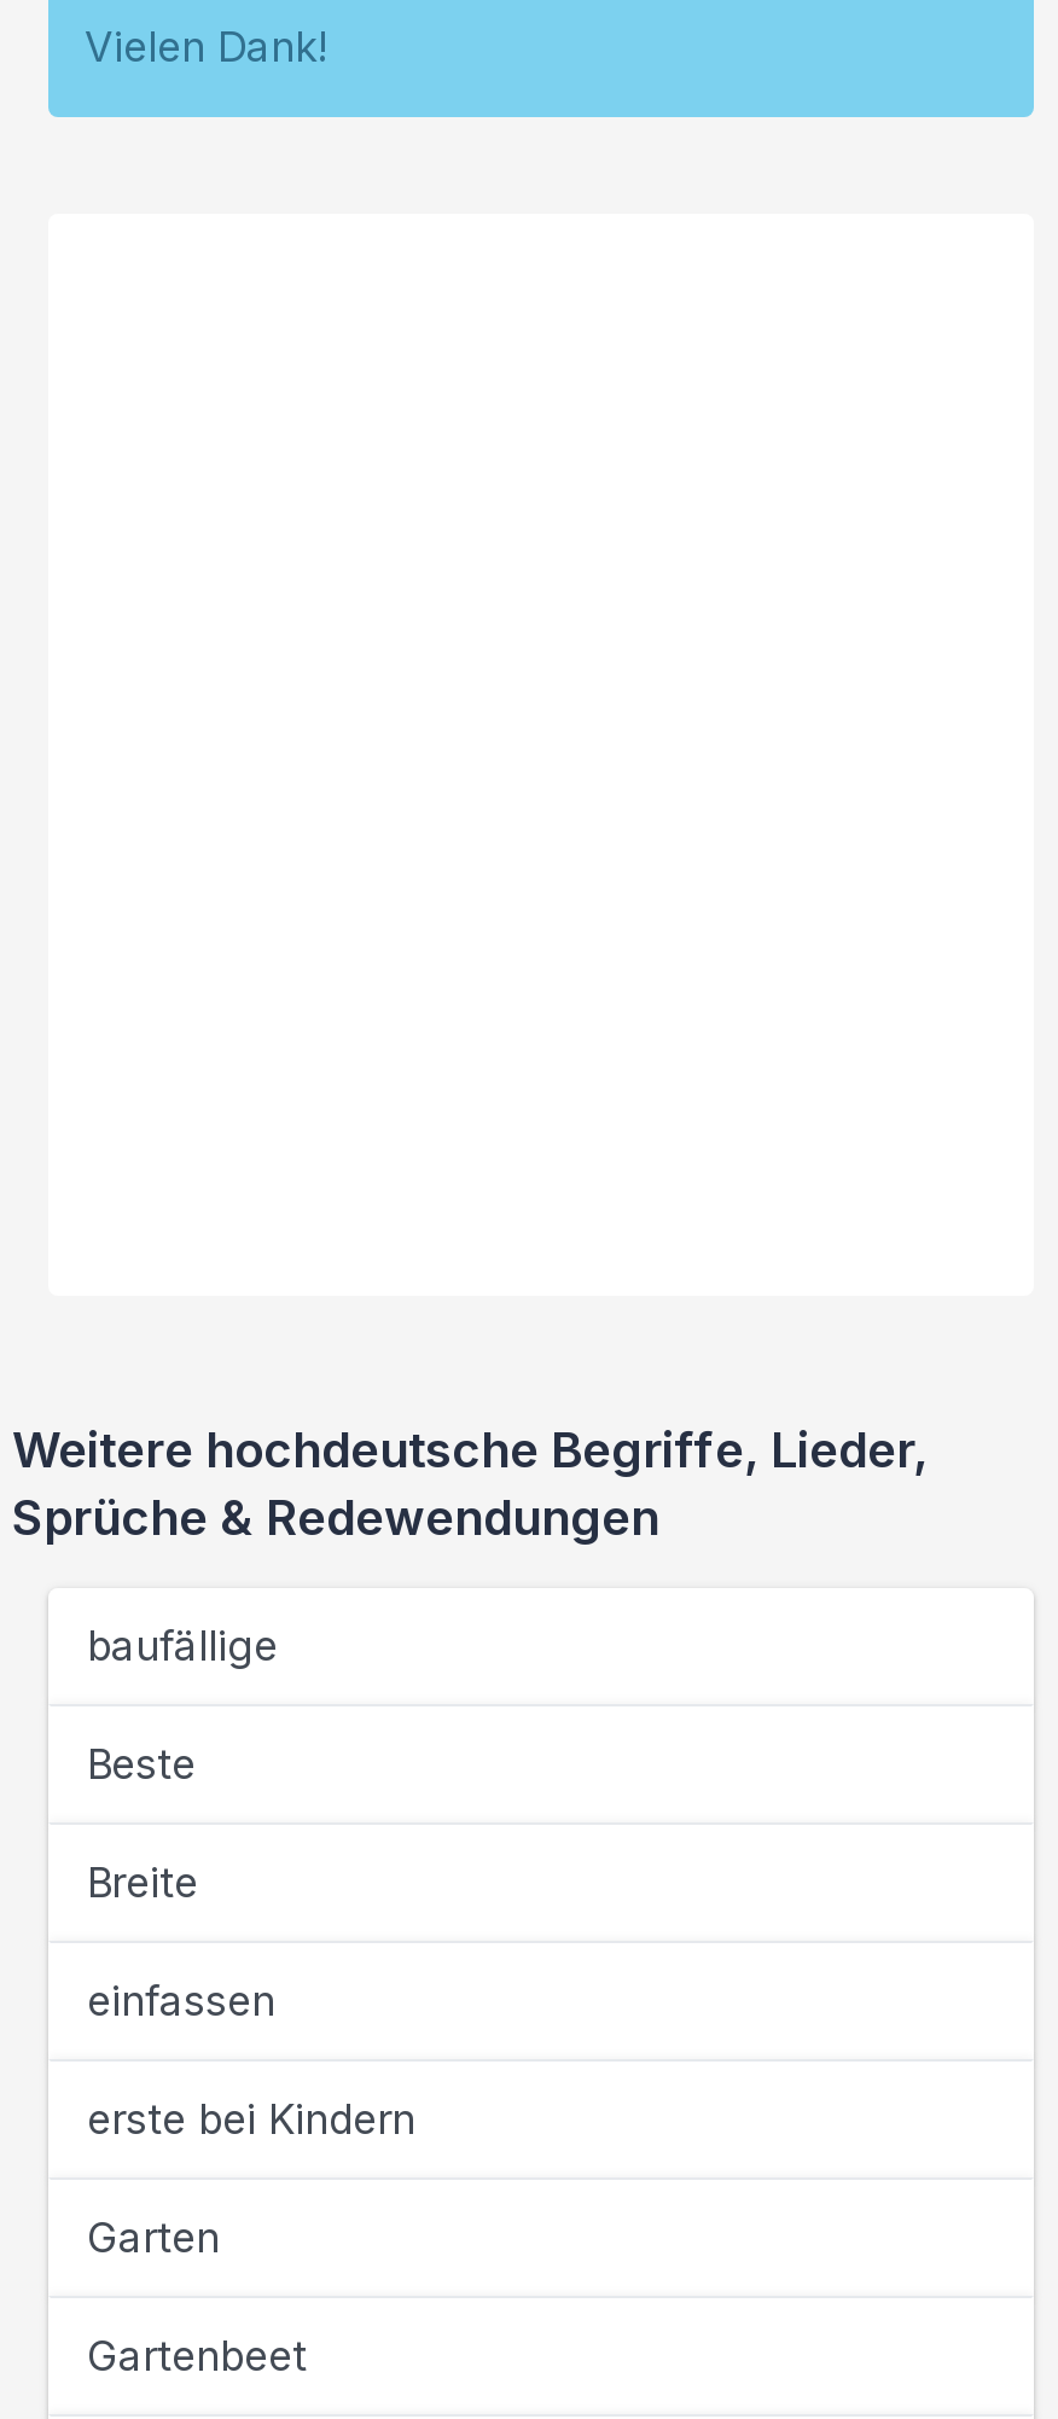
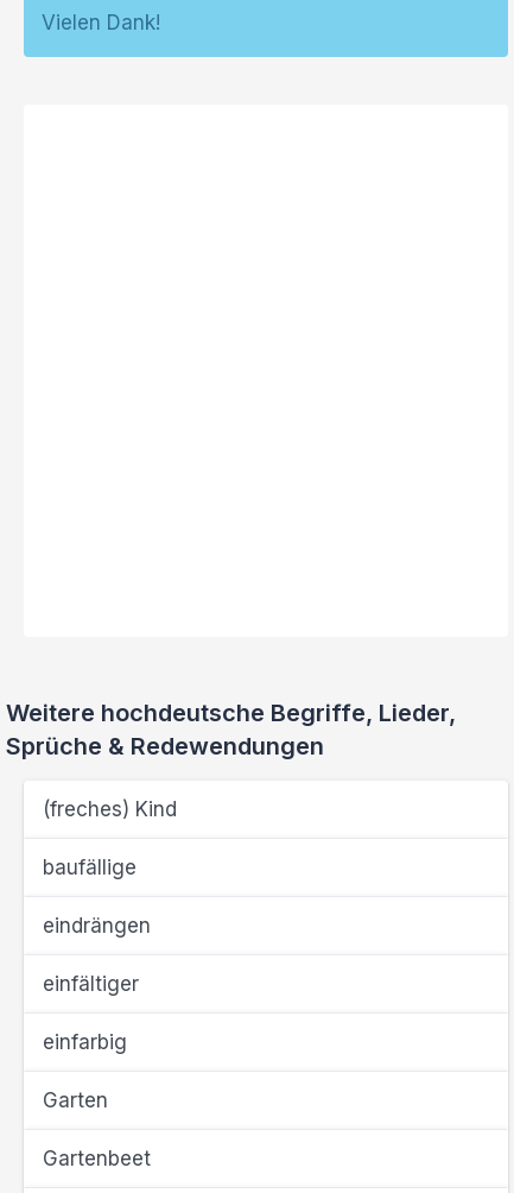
+ (freches) Kind

moved down: baufällige

- Beste
- Breite
- einfassen
- erste bei Kindern
+ eindrängen
+ einfältiger
+ einfarbig
